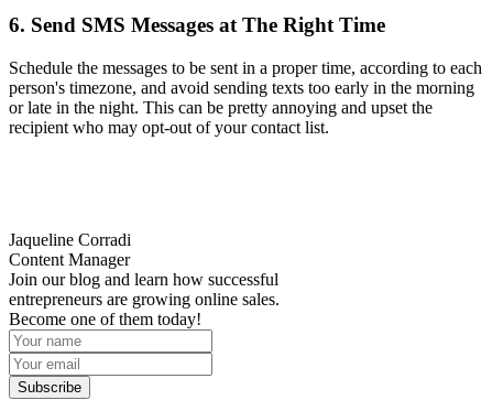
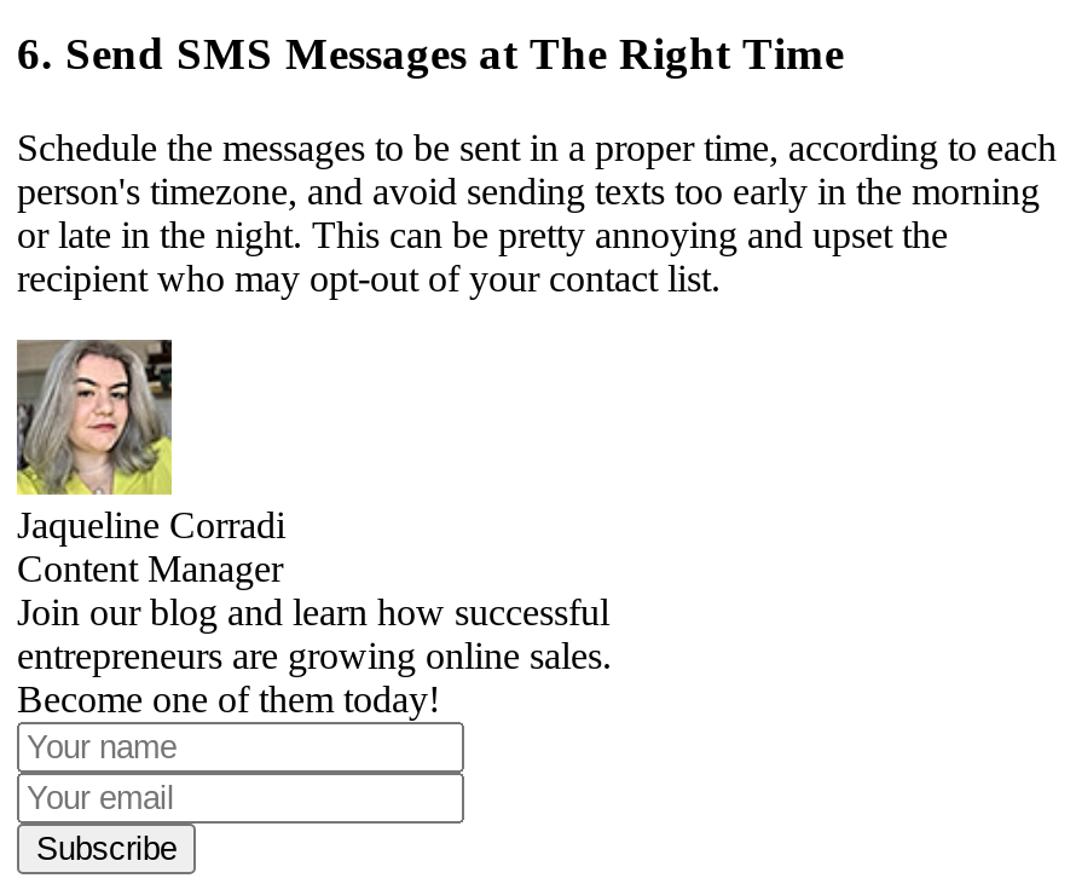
+ [image]
